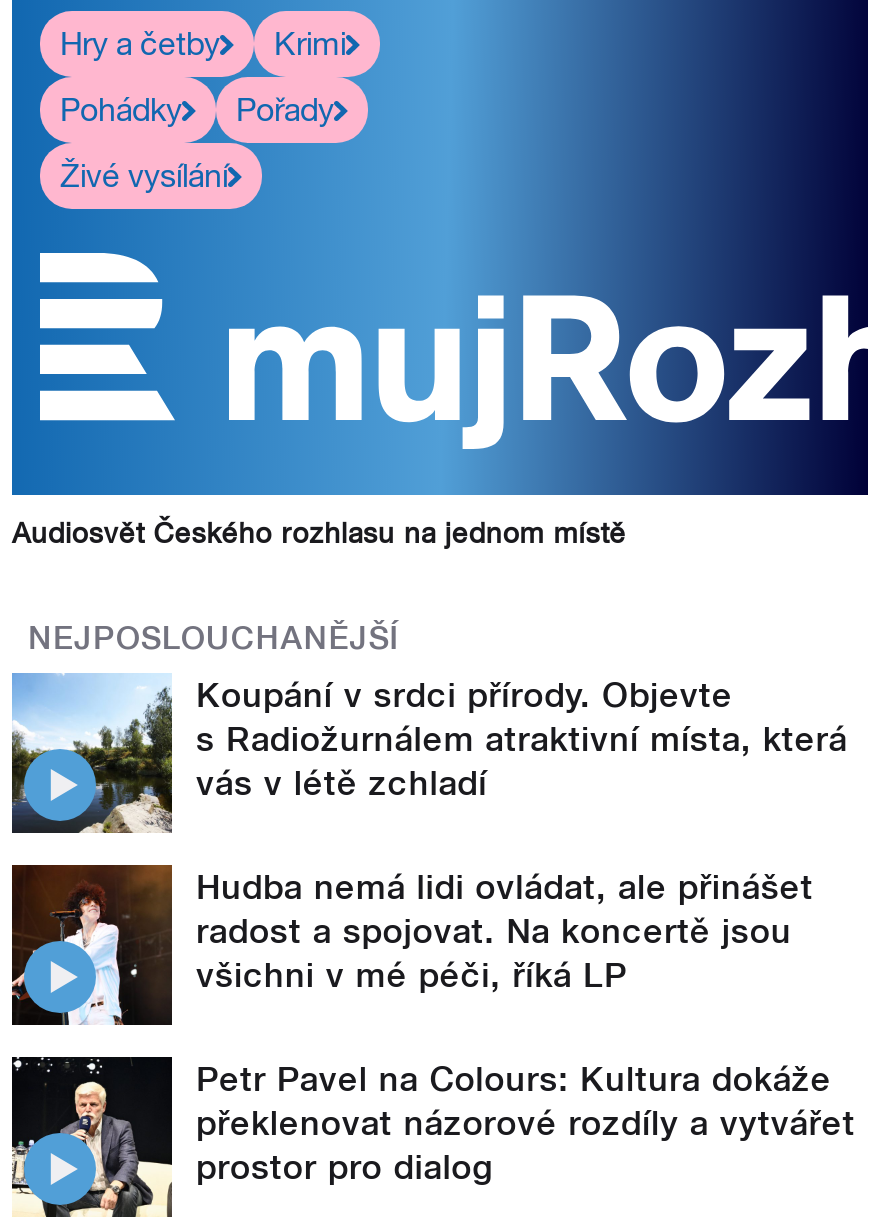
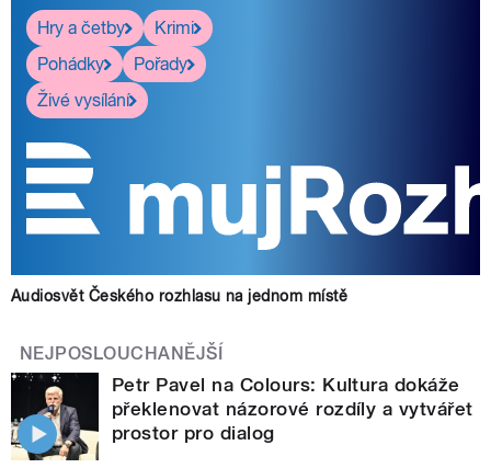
- [image]
- Koupání v srdci přírody. Objevte
- s Radiožurnálem atraktivní místa, která
- vás v létě zchladí
- Hudba nemá lidi ovládat, ale přinášet
- radost a spojovat. Na koncertě jsou
- všichni v mé péči, říká LP

- [image]
